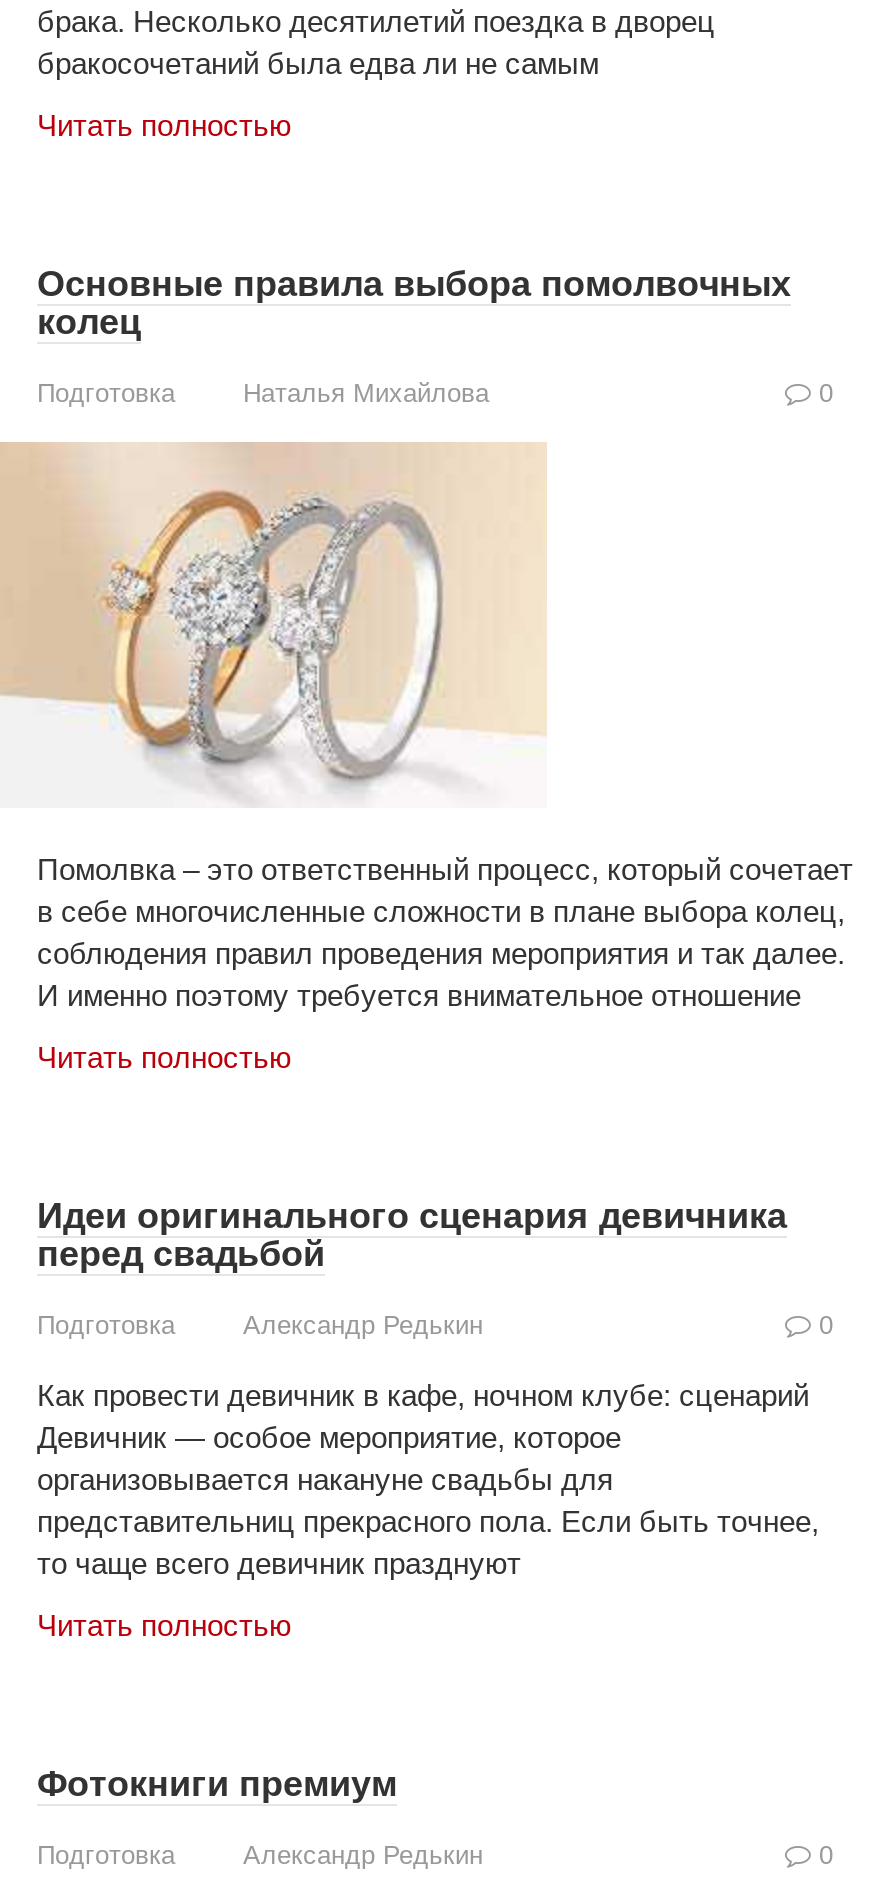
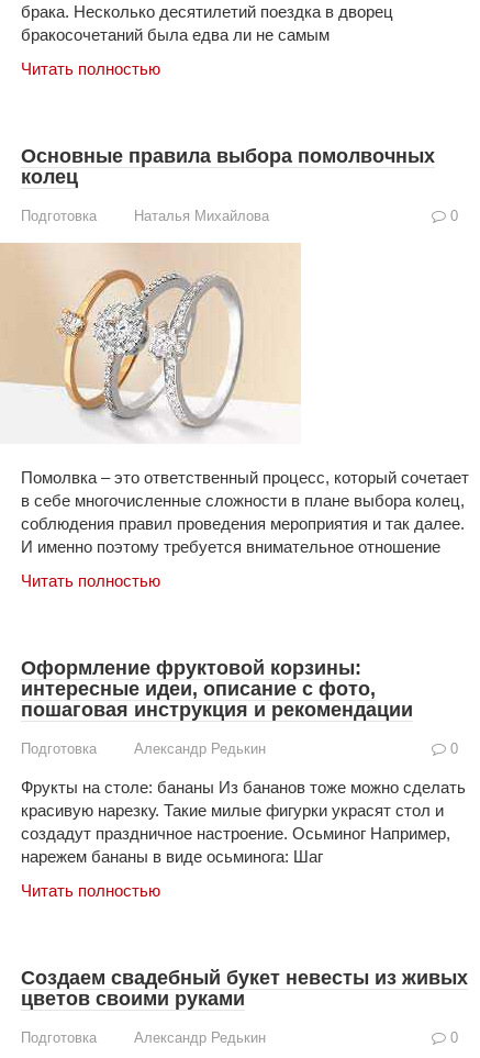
- Идеи оригинального сценария девичника
- перед свадьбой
+ Оформление фруктовой корзины:
+ интересные идеи, описание с фото,
+ пошаговая инструкция и рекомендации

- Как провести девичник в кафе, ночном клубе: сценарий
- Девичник — особое мероприятие, которое
- организовывается накануне свадьбы для
- представительниц прекрасного пола. Если быть точнее,
- то чаще всего девичник празднуют
+ Фрукты на столе: бананы Из бананов тоже можно сделать
+ красивую нарезку. Такие милые фигурки украсят стол и
+ создадут праздничное настроение. Осьминог Например,
+ нарежем бананы в виде осьминога: Шаг

- Фотокниги премиум
+ Создаем свадебный букет невесты из живых
+ цветов своими руками
